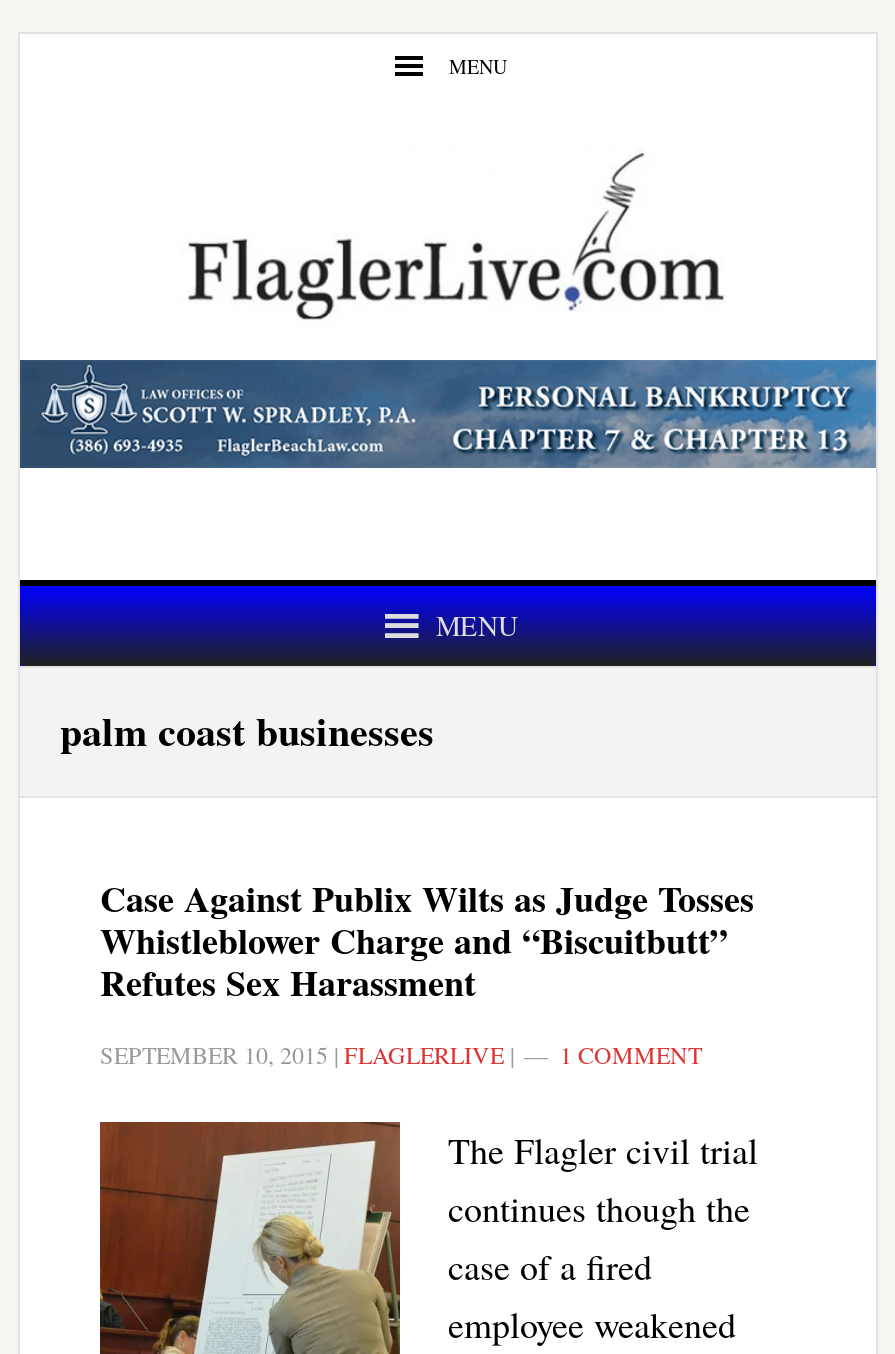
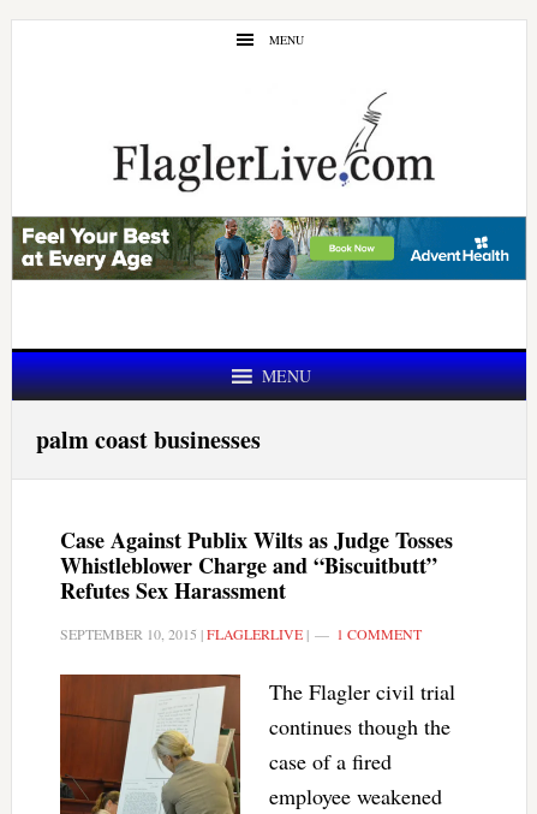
- [image]
+ [image]
